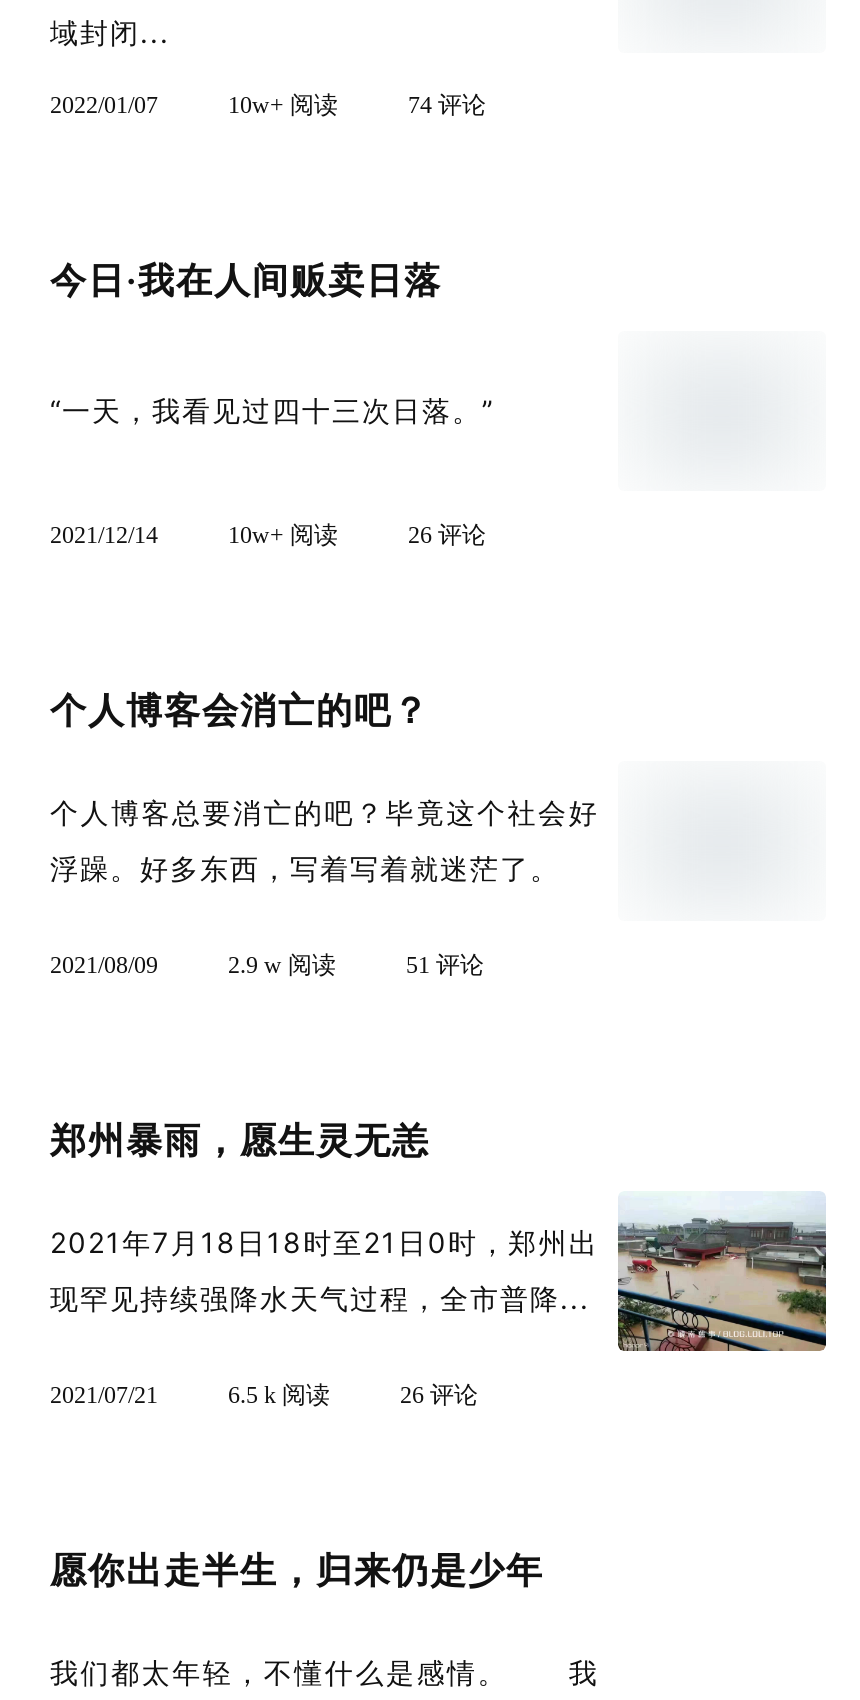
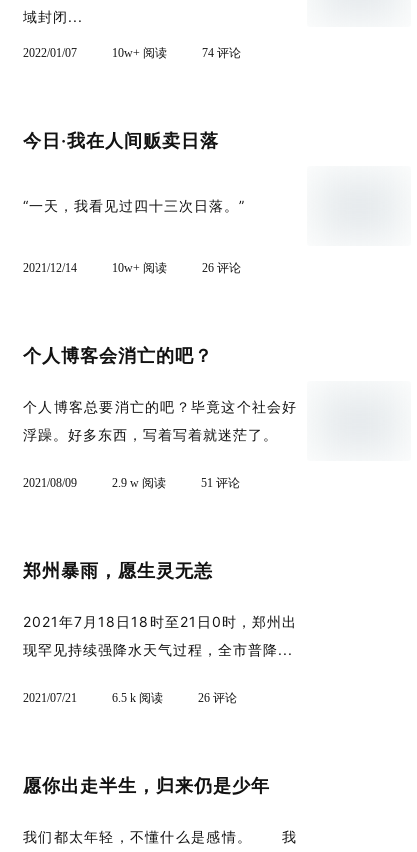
- [image]
